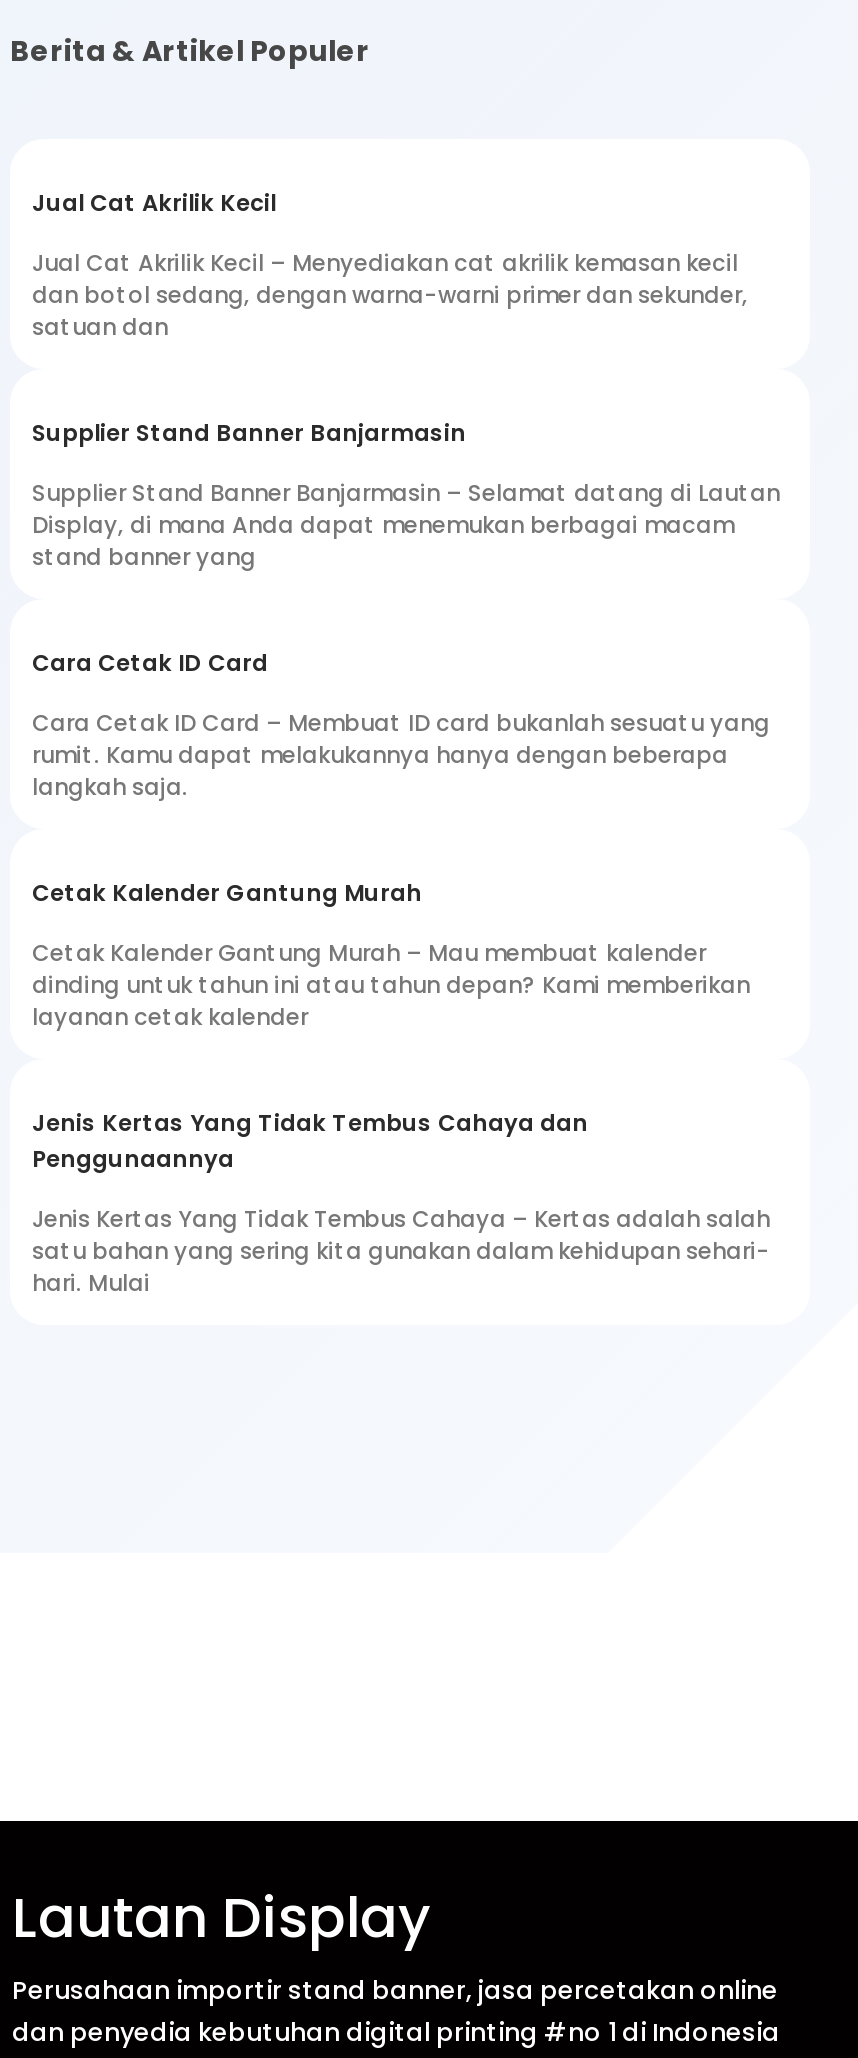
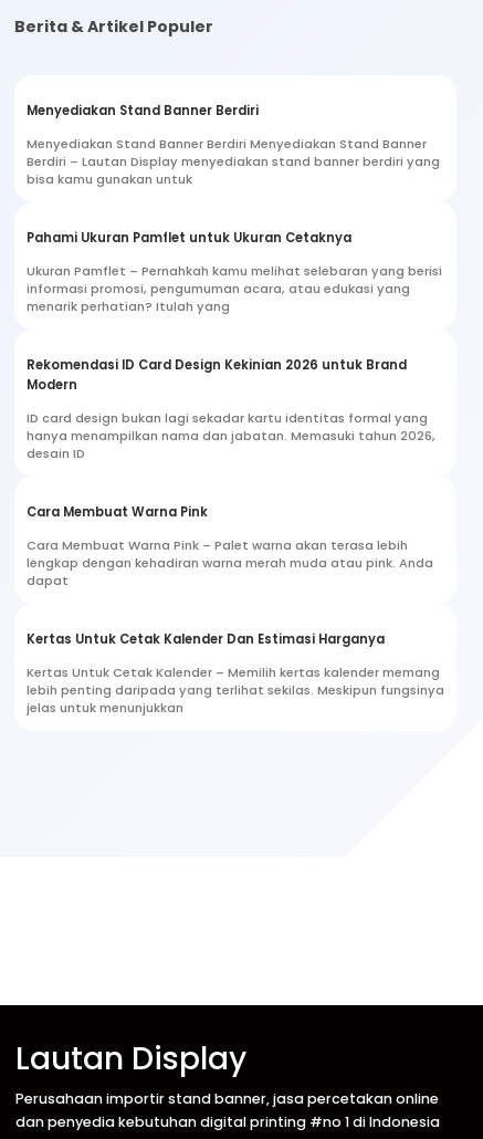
- Jual Cat Akrilik Kecil
+ Menyediakan Stand Banner Berdiri

- Jual Cat Akrilik Kecil – Menyediakan cat akrilik kemasan kecil
- dan botol sedang, dengan warna-warni primer dan sekunder,
- satuan dan
+ Menyediakan Stand Banner Berdiri Menyediakan Stand Banner
+ Berdiri – Lautan Display menyediakan stand banner berdiri yang
+ bisa kamu gunakan untuk

- Supplier Stand Banner Banjarmasin
+ Pahami Ukuran Pamflet untuk Ukuran Cetaknya

- Supplier Stand Banner Banjarmasin – Selamat datang di Lautan
- Display, di mana Anda dapat menemukan berbagai macam
- stand banner yang
+ Ukuran Pamflet – Pernahkah kamu melihat selebaran yang berisi
+ informasi promosi, pengumuman acara, atau edukasi yang
+ menarik perhatian? Itulah yang

- Cara Cetak ID Card
+ Rekomendasi ID Card Design Kekinian 2026 untuk Brand
+ Modern

- Cara Cetak ID Card – Membuat ID card bukanlah sesuatu yang
- rumit. Kamu dapat melakukannya hanya dengan beberapa
- langkah saja.
+ ID card design bukan lagi sekadar kartu identitas formal yang
+ hanya menampilkan nama dan jabatan. Memasuki tahun 2026,
+ desain ID

- Cetak Kalender Gantung Murah
+ Cara Membuat Warna Pink

- Cetak Kalender Gantung Murah – Mau membuat kalender
- dinding untuk tahun ini atau tahun depan? Kami memberikan
- layanan cetak kalender
+ Cara Membuat Warna Pink – Palet warna akan terasa lebih
+ lengkap dengan kehadiran warna merah muda atau pink. Anda
+ dapat

- Jenis Kertas Yang Tidak Tembus Cahaya dan
- Penggunaannya
+ Kertas Untuk Cetak Kalender Dan Estimasi Harganya

- Jenis Kertas Yang Tidak Tembus Cahaya – Kertas adalah salah
- satu bahan yang sering kita gunakan dalam kehidupan sehari-
- hari. Mulai
+ Kertas Untuk Cetak Kalender – Memilih kertas kalender memang
+ lebih penting daripada yang terlihat sekilas. Meskipun fungsinya
+ jelas untuk menunjukkan
